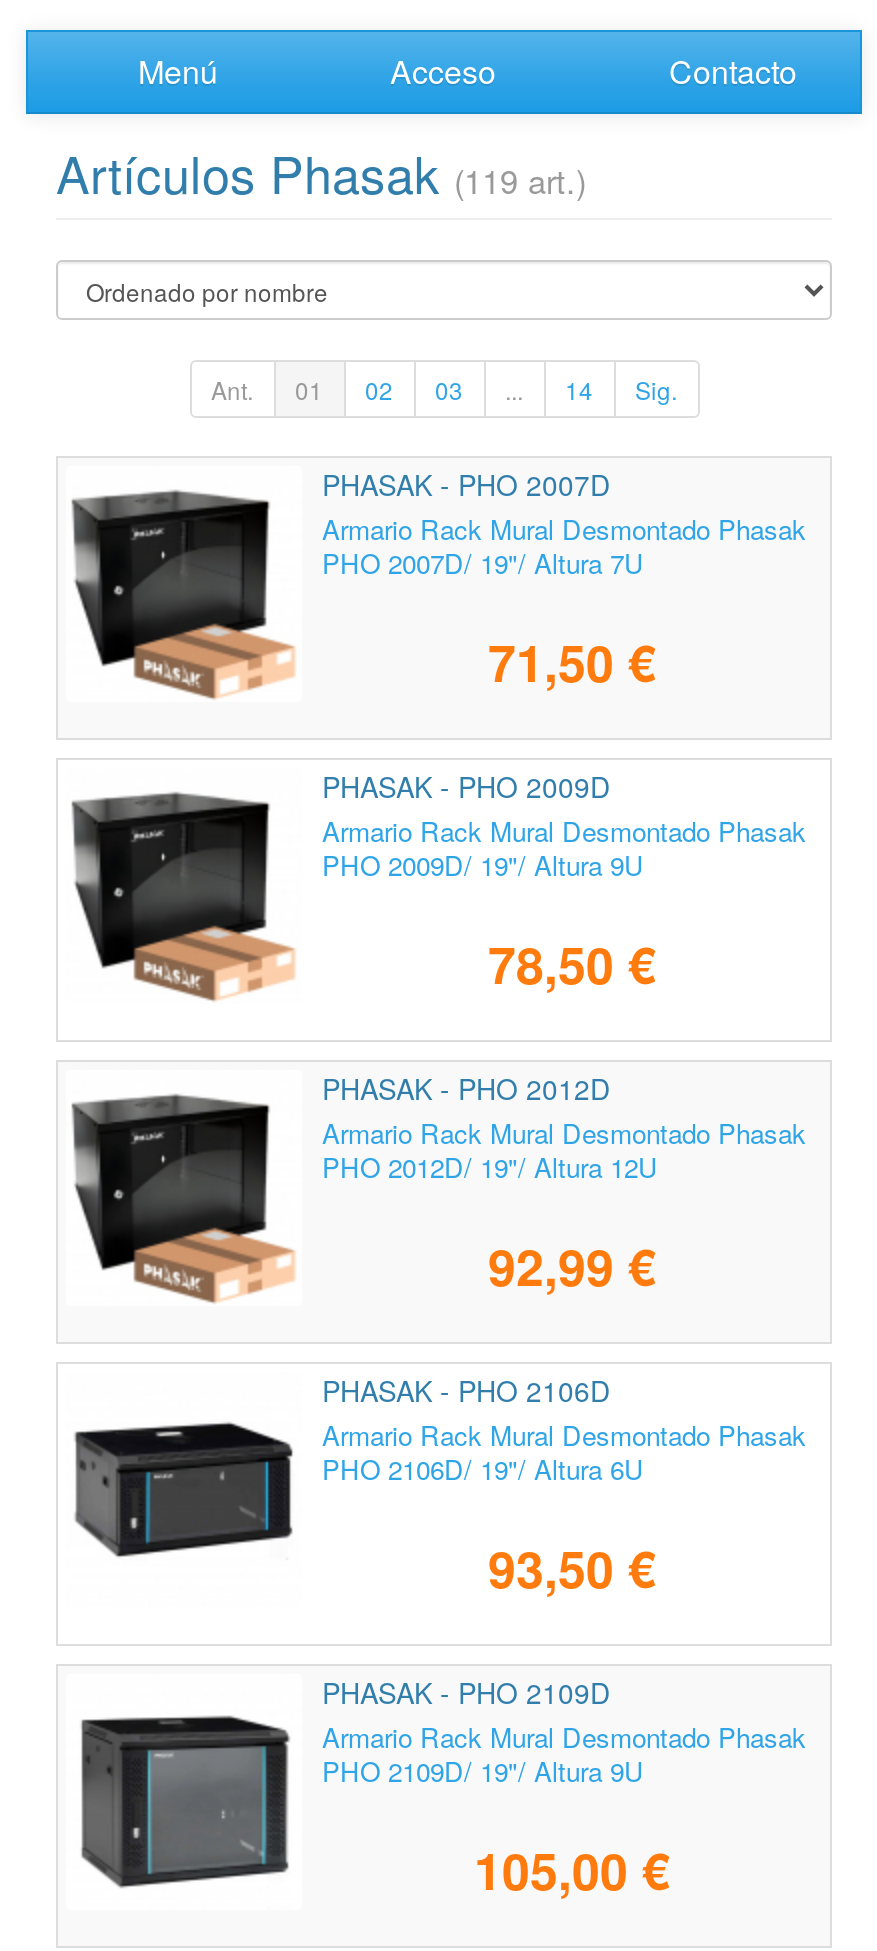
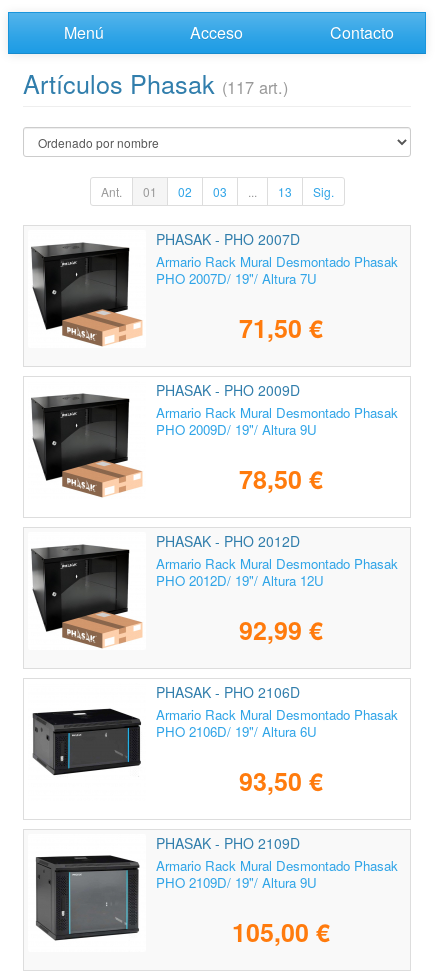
- Artículos Phasak (119 art.)
+ Artículos Phasak (117 art.)

- 14
+ 13
